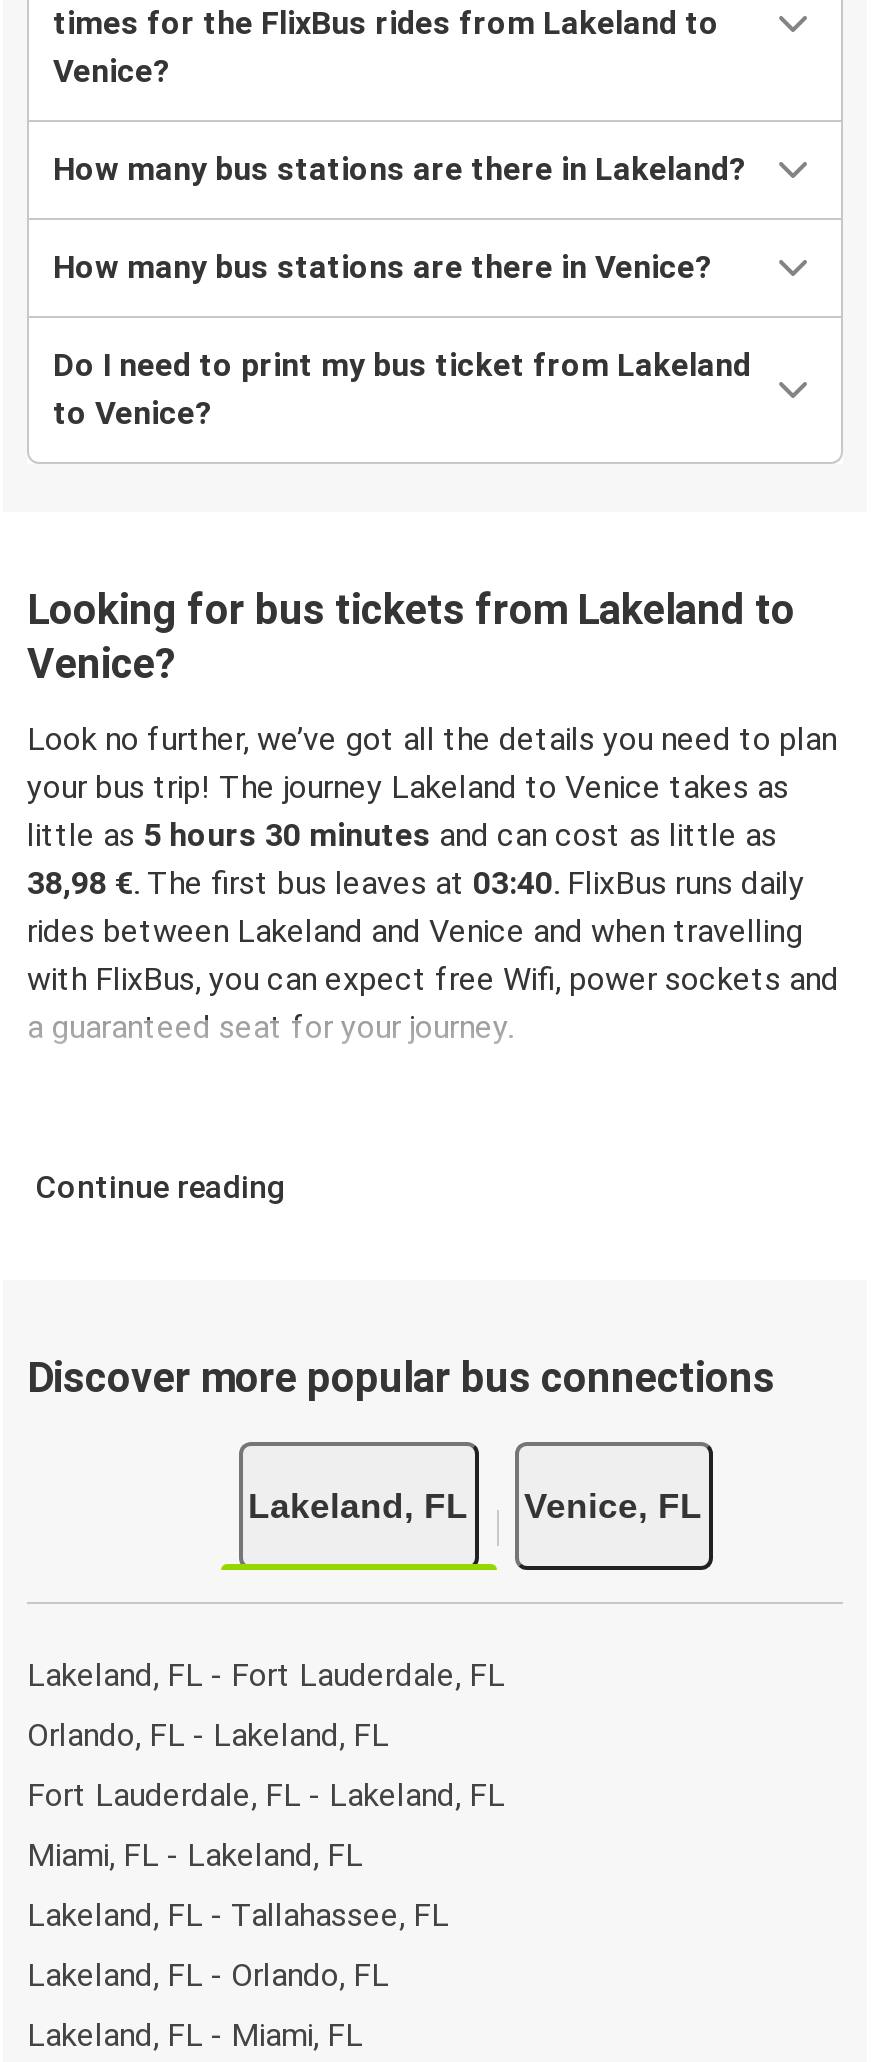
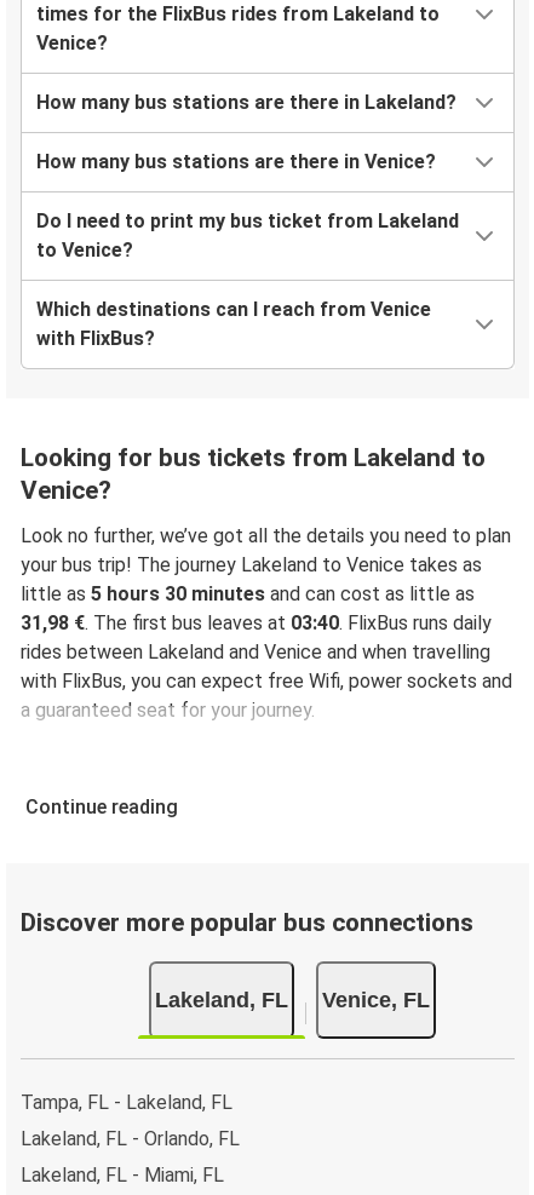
+ Which destinations can I reach from Venice
+ with FlixBus?

moved down: Looking for bus tickets from Lakeland to | Venice? | Look no further, we’ve got all the details you need to plan | your bus trip! The journey Lakeland to Venice takes as | little as 5 hours 30 minutes and can cost as little as

- 38,98 €. The first bus leaves at 03:40. FlixBus runs daily
+ 31,98 €. The first bus leaves at 03:40. FlixBus runs daily

moved down: rides between Lakeland and Venice and when travelling | with FlixBus, you can expect free Wifi, power sockets and | a guaranteed seat for your journey. | Continue reading | Discover more popular bus connections | Lakeland, FL | Venice, FL

- Lakeland, FL - Fort Lauderdale, FL
- Orlando, FL - Lakeland, FL
- Fort Lauderdale, FL - Lakeland, FL
- Miami, FL - Lakeland, FL
- Lakeland, FL - Tallahassee, FL
+ Tampa, FL - Lakeland, FL
